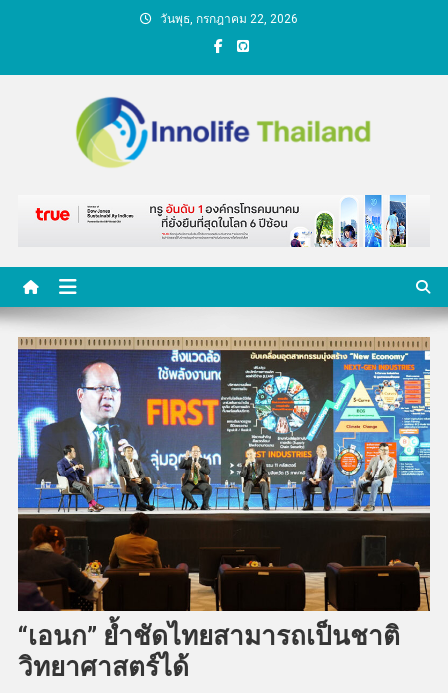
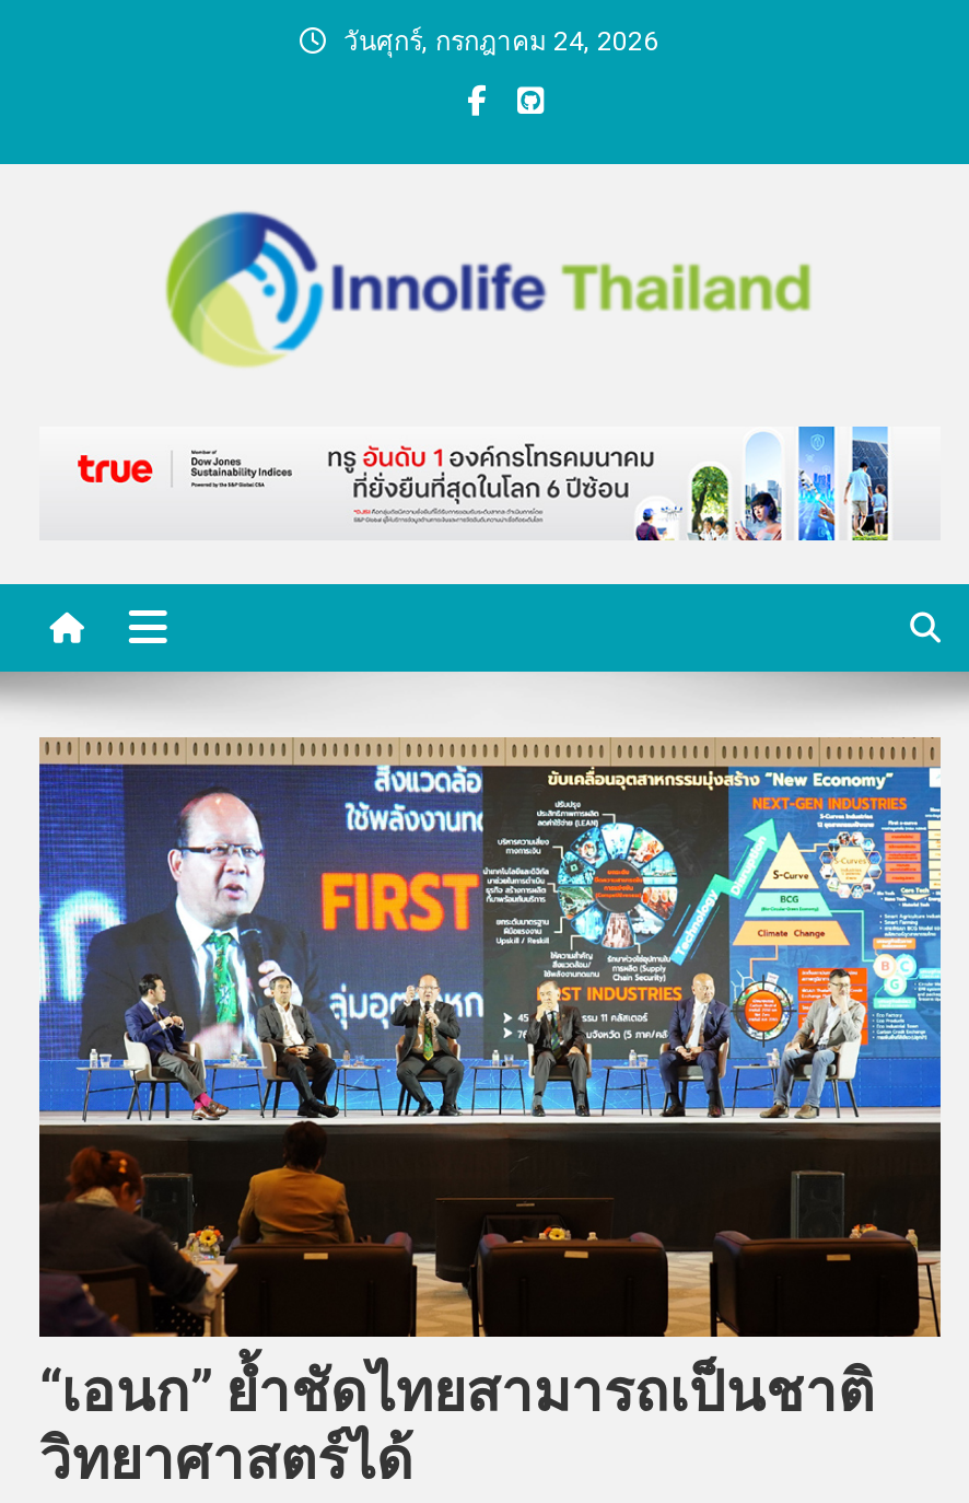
- วันพุธ, กรกฎาคม 22, 2026
+ วันศุกร์, กรกฎาคม 24, 2026
